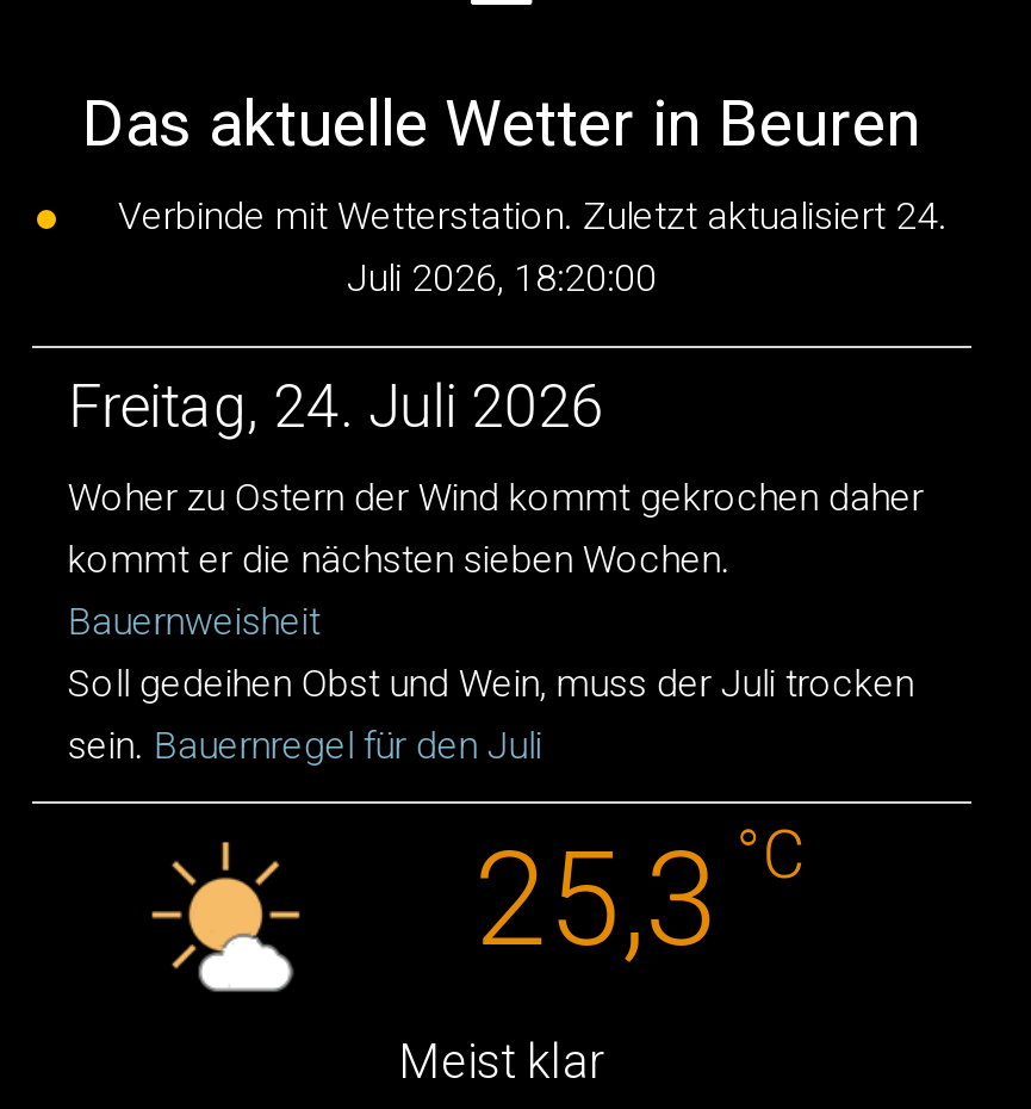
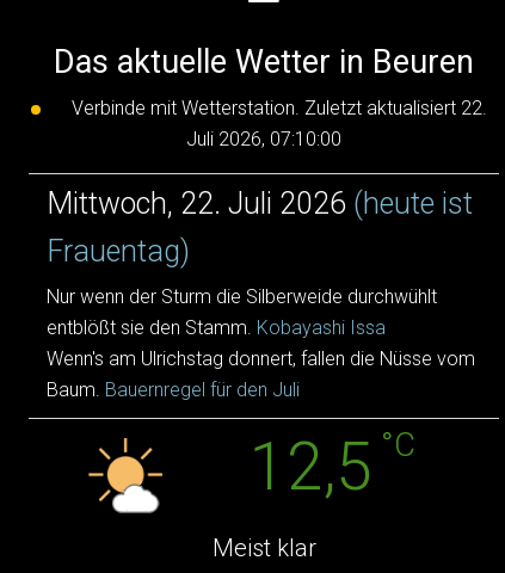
- Verbinde mit Wetterstation. Zuletzt aktualisiert 24.
- Juli 2026, 18:20:00
+ Verbinde mit Wetterstation. Zuletzt aktualisiert 22.
+ Juli 2026, 07:10:00

- Freitag, 24. Juli 2026
+ Mittwoch, 22. Juli 2026 (heute ist
+ Frauentag)

- Woher zu Ostern der Wind kommt gekrochen daher
- kommt er die nächsten sieben Wochen.
- Bauernweisheit
- Soll gedeihen Obst und Wein, muss der Juli trocken
- sein. Bauernregel für den Juli
- 25,3 °C
+ Nur wenn der Sturm die Silberweide durchwühlt
+ entblößt sie den Stamm. Kobayashi Issa
+ Wenn's am Ulrichstag donnert, fallen die Nüsse vom
+ Baum. Bauernregel für den Juli
+ 12,5 °C
